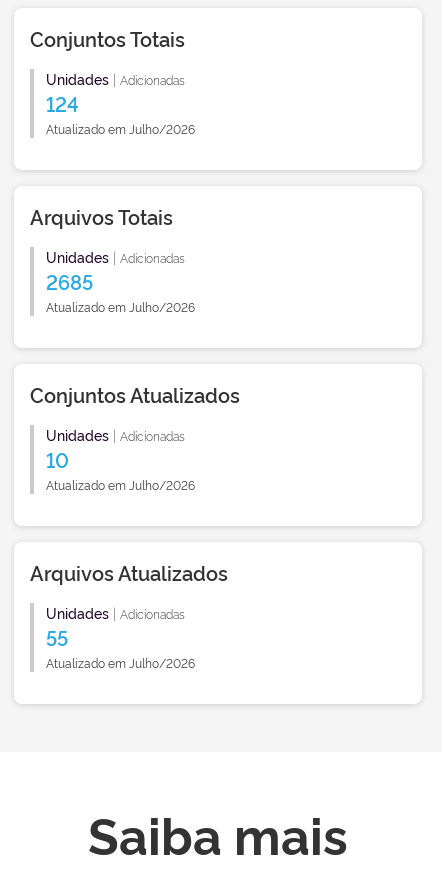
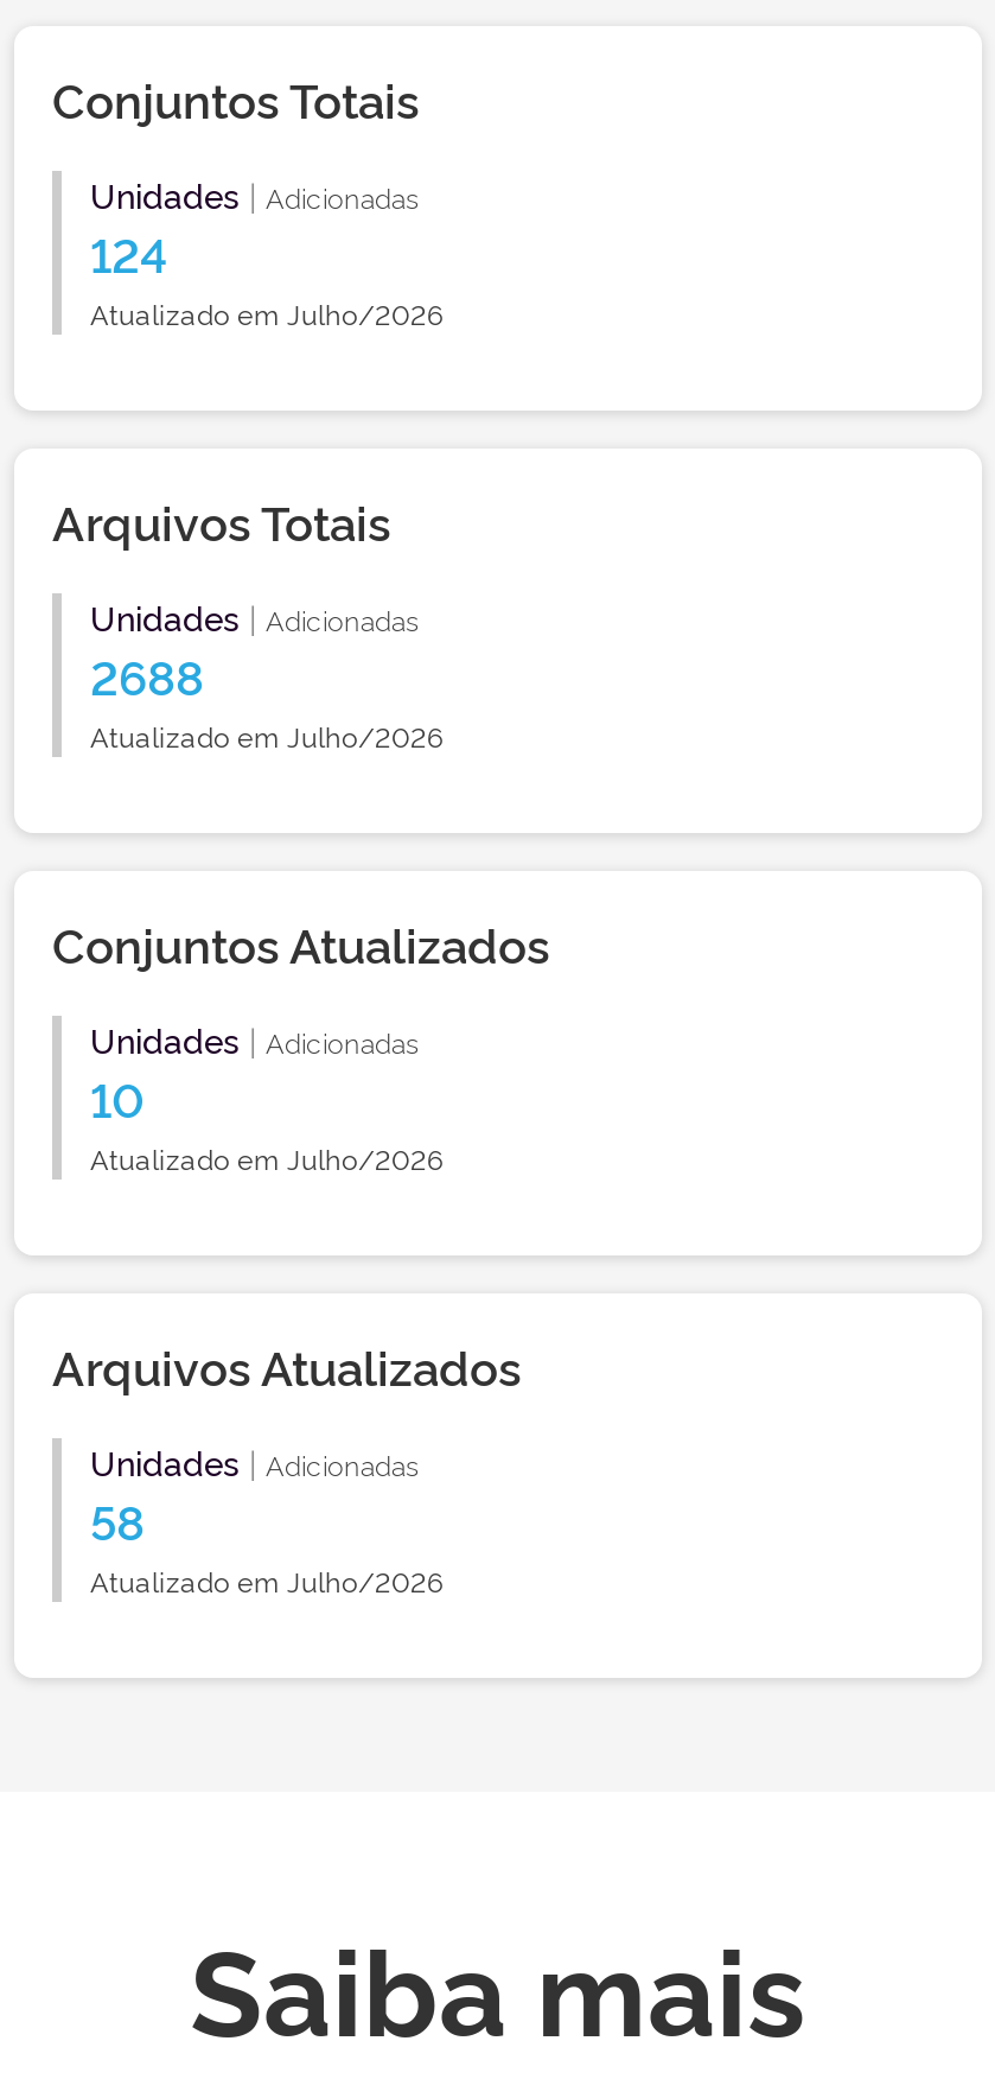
- 2685
+ 2688

- 55
+ 58
